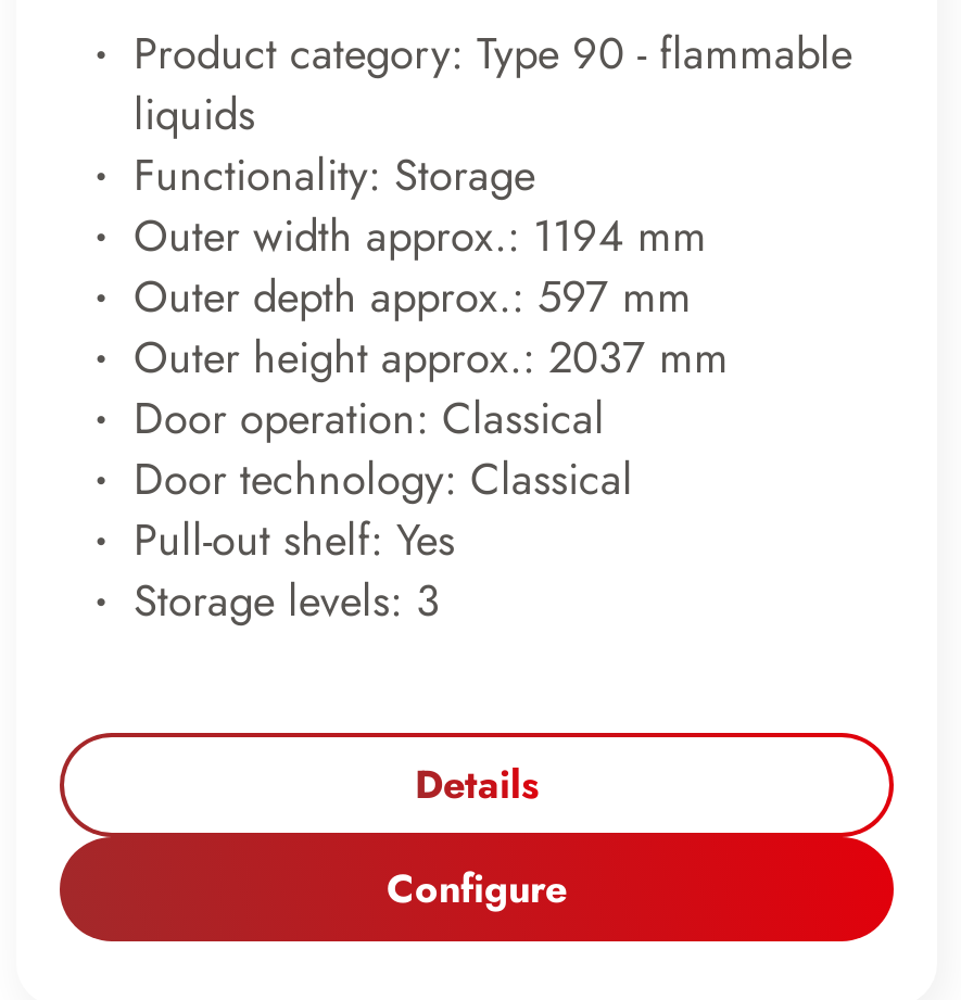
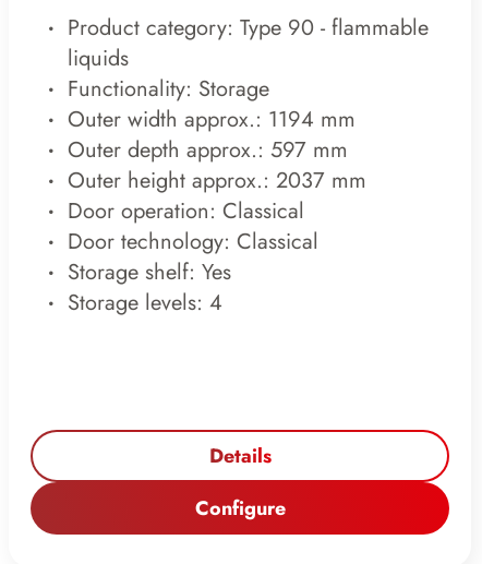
- Pull-out shelf: Yes
+ Storage shelf: Yes

- Storage levels: 3
+ Storage levels: 4
